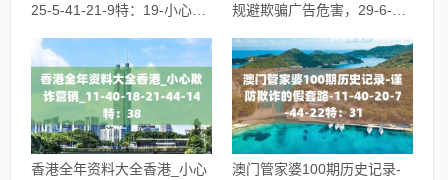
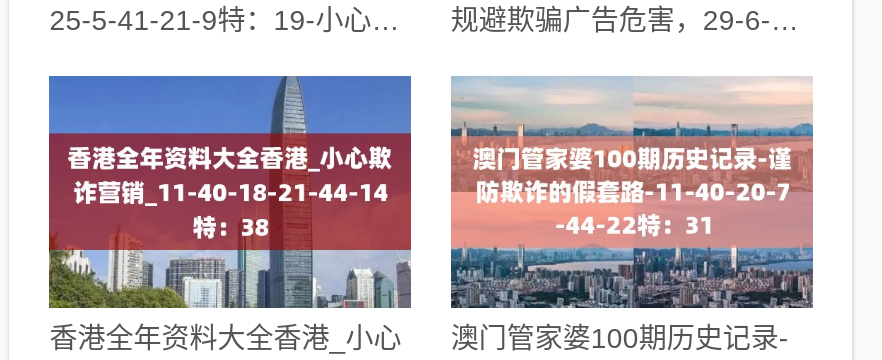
- [image]
+ [image]

- [image]
+ [image]
